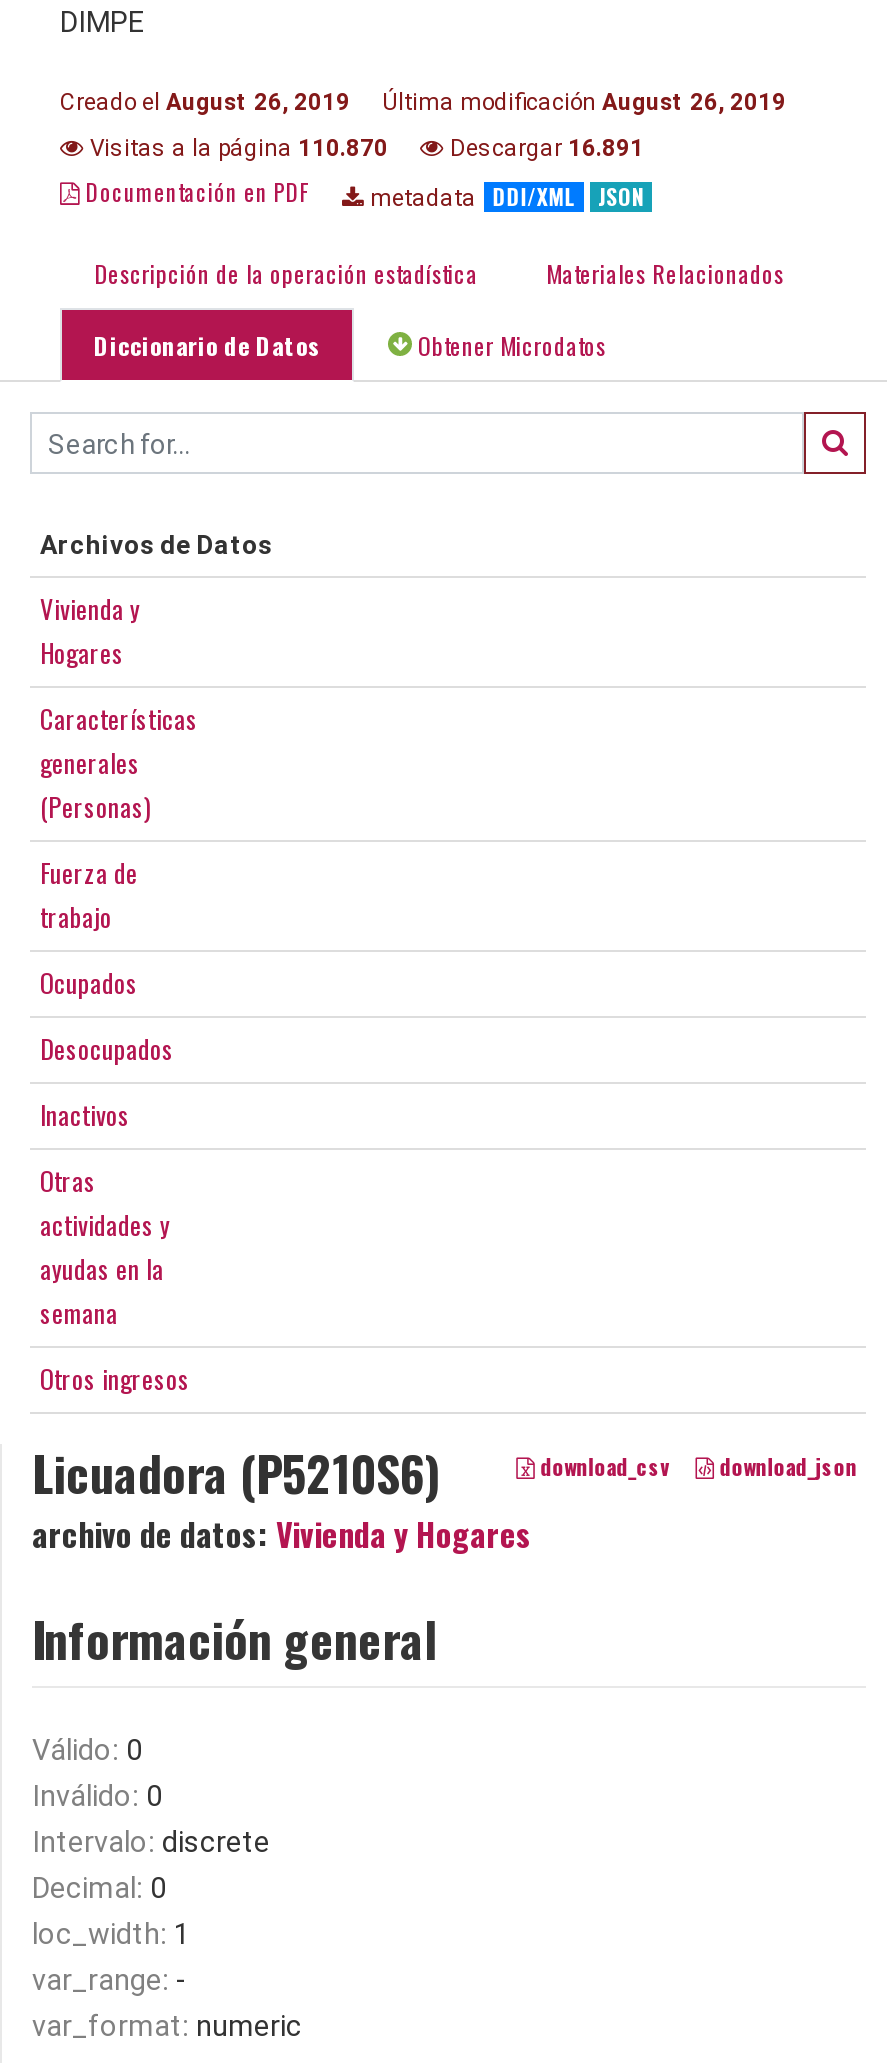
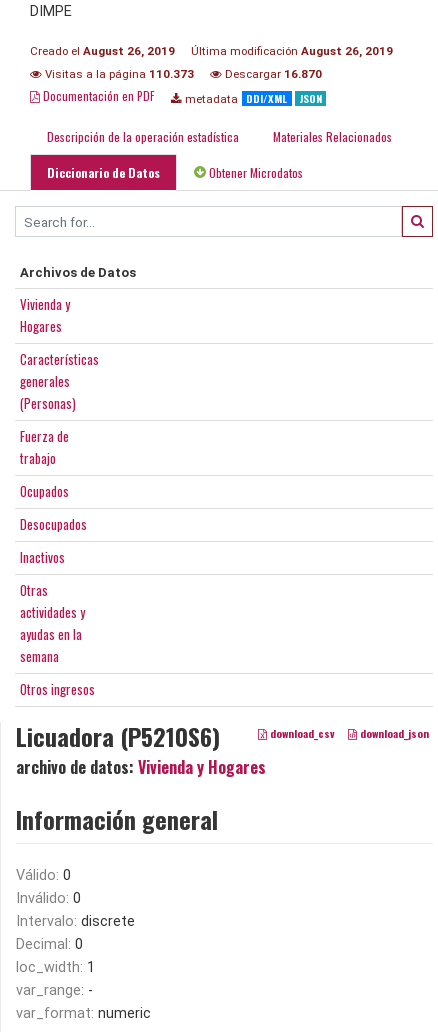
- Visitas a la página 110.870
+ Visitas a la página 110.373

- Descargar 16.891
+ Descargar 16.870
